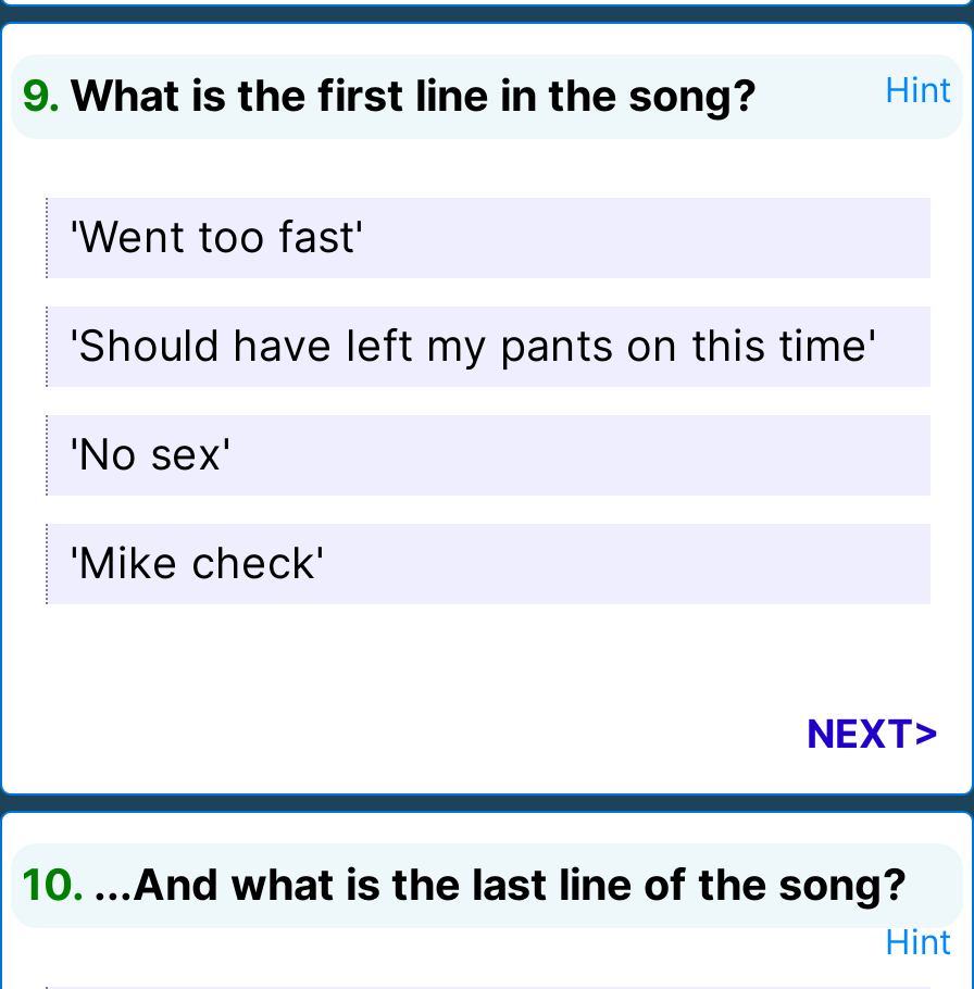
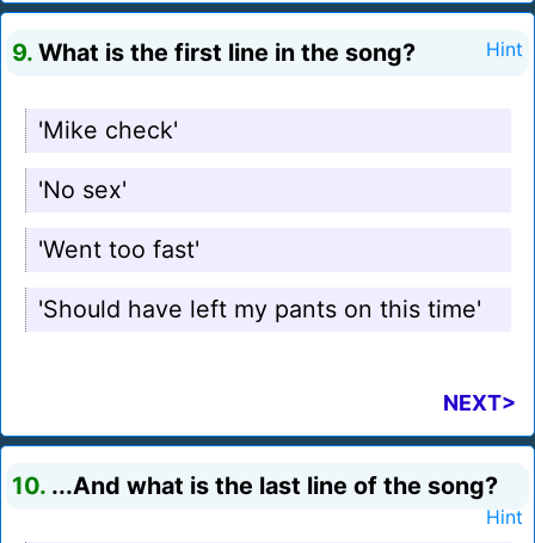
moved down: 'Went too fast' | 'Should have left my pants on this time'

moved up: 'Mike check' | 'No sex'
